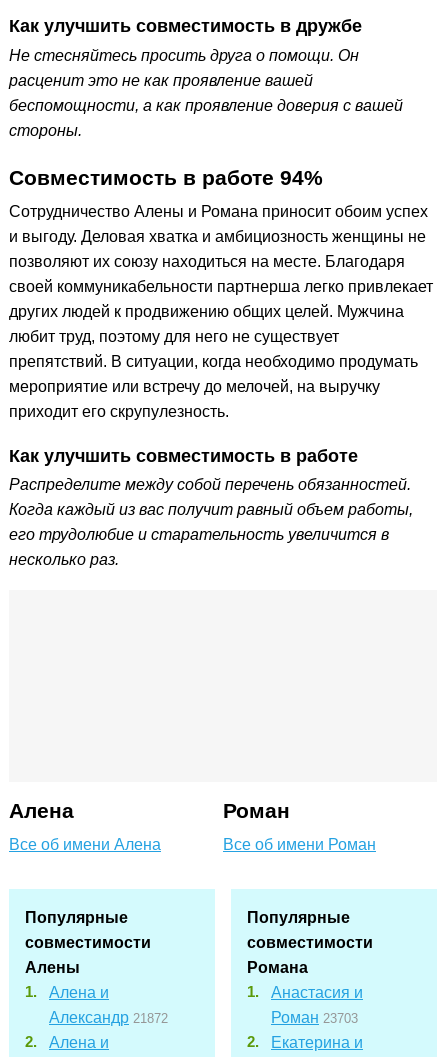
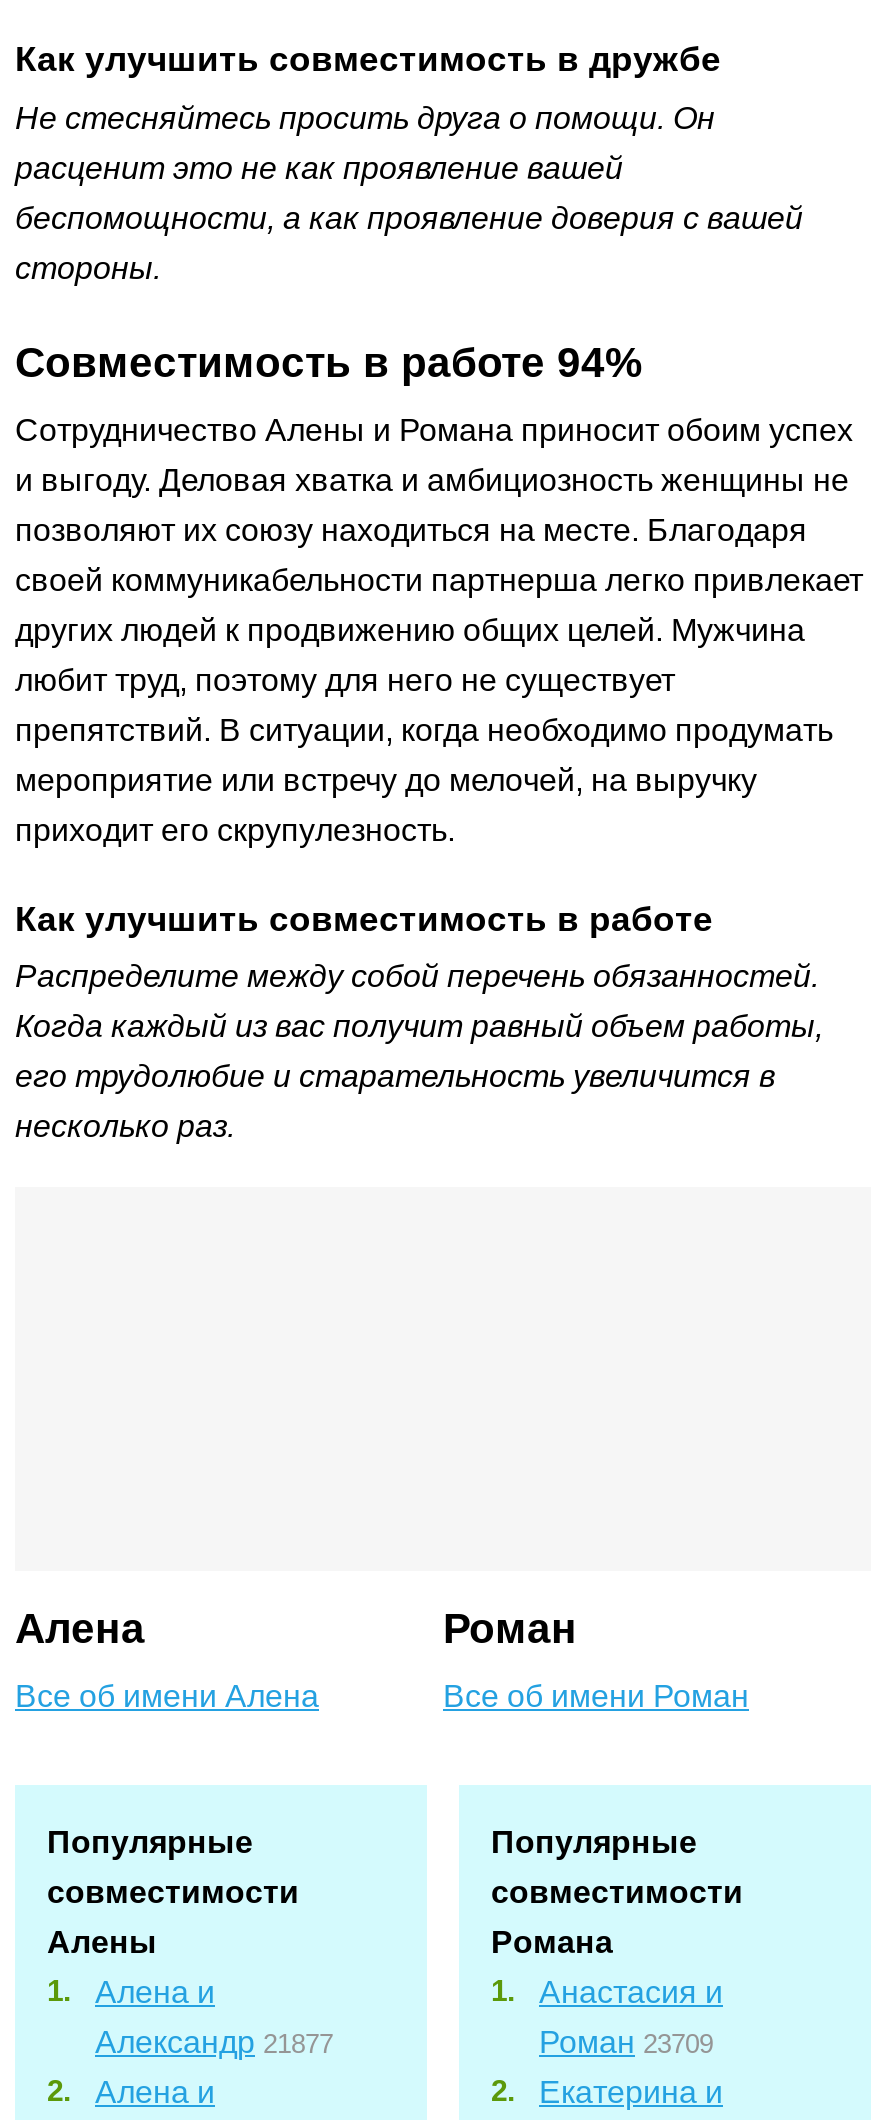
- Александр 21872
+ Александр 21877

- Роман 23703
+ Роман 23709
